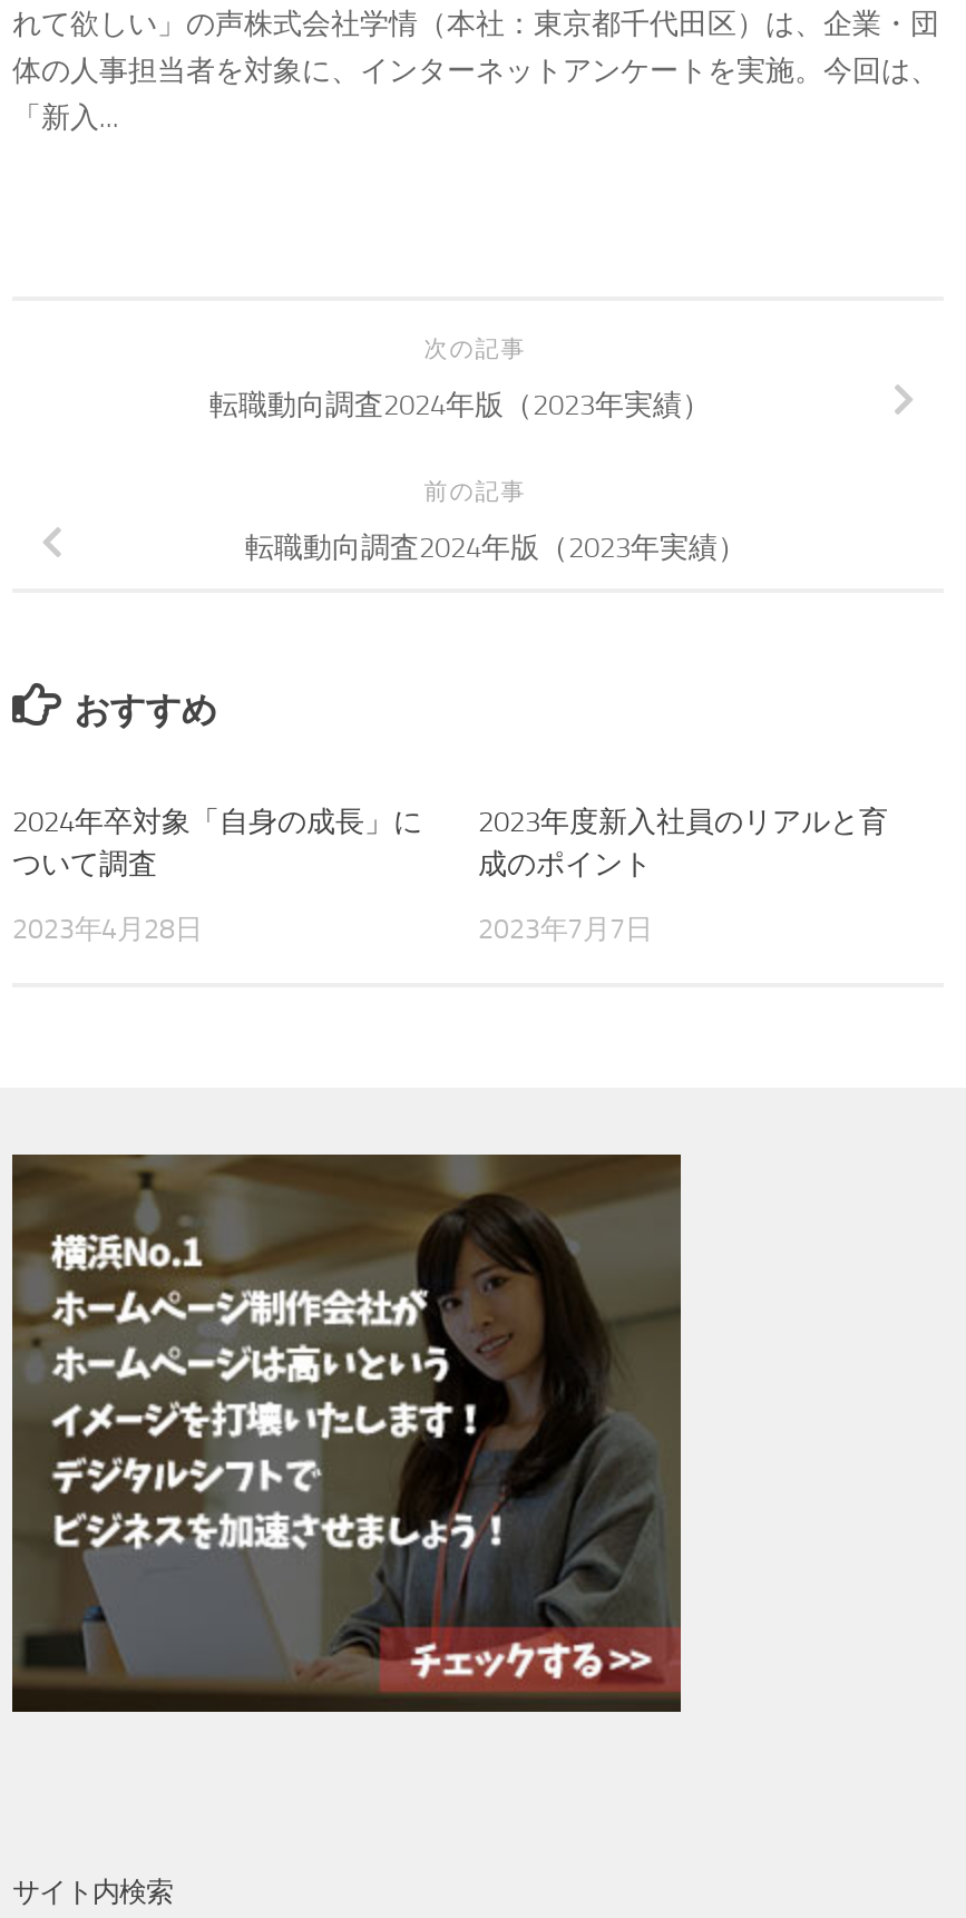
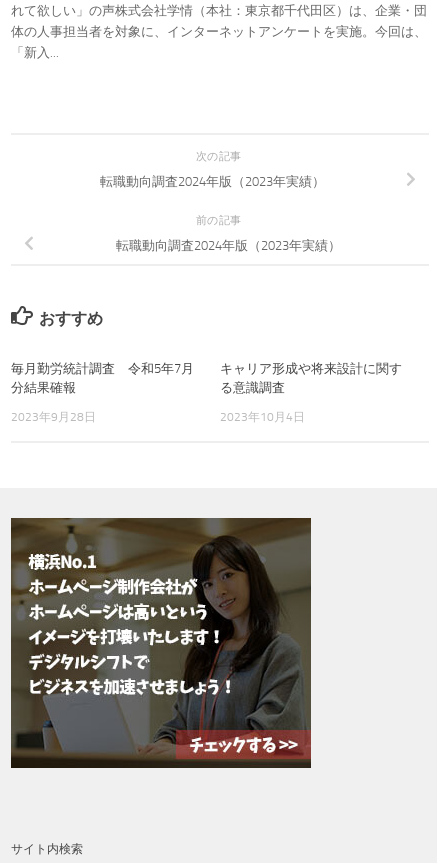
- 2024年卒対象「自身の成長」に
- ついて調査
+ 毎月勤労統計調査 令和5年7月
+ 分結果確報

- 2023年度新入社員のリアルと育
- 成のポイント
+ キャリア形成や将来設計に関す
+ る意識調査

- 2023年4月28日
+ 2023年9月28日

- 2023年7月7日
+ 2023年10月4日
